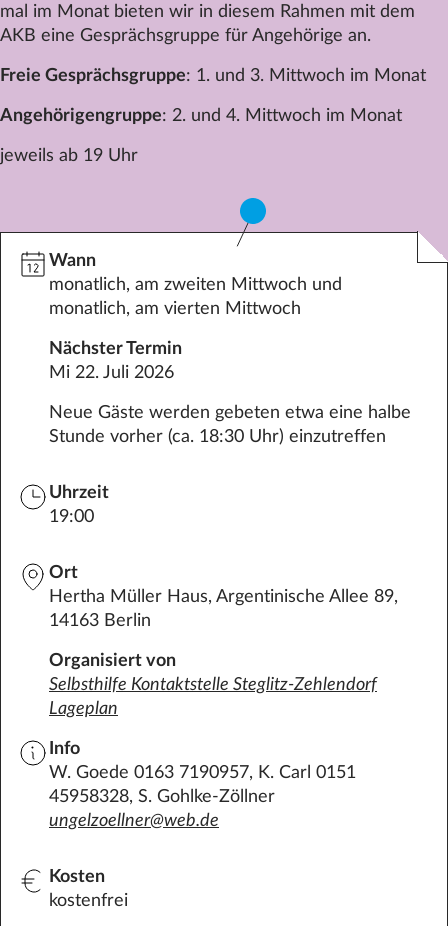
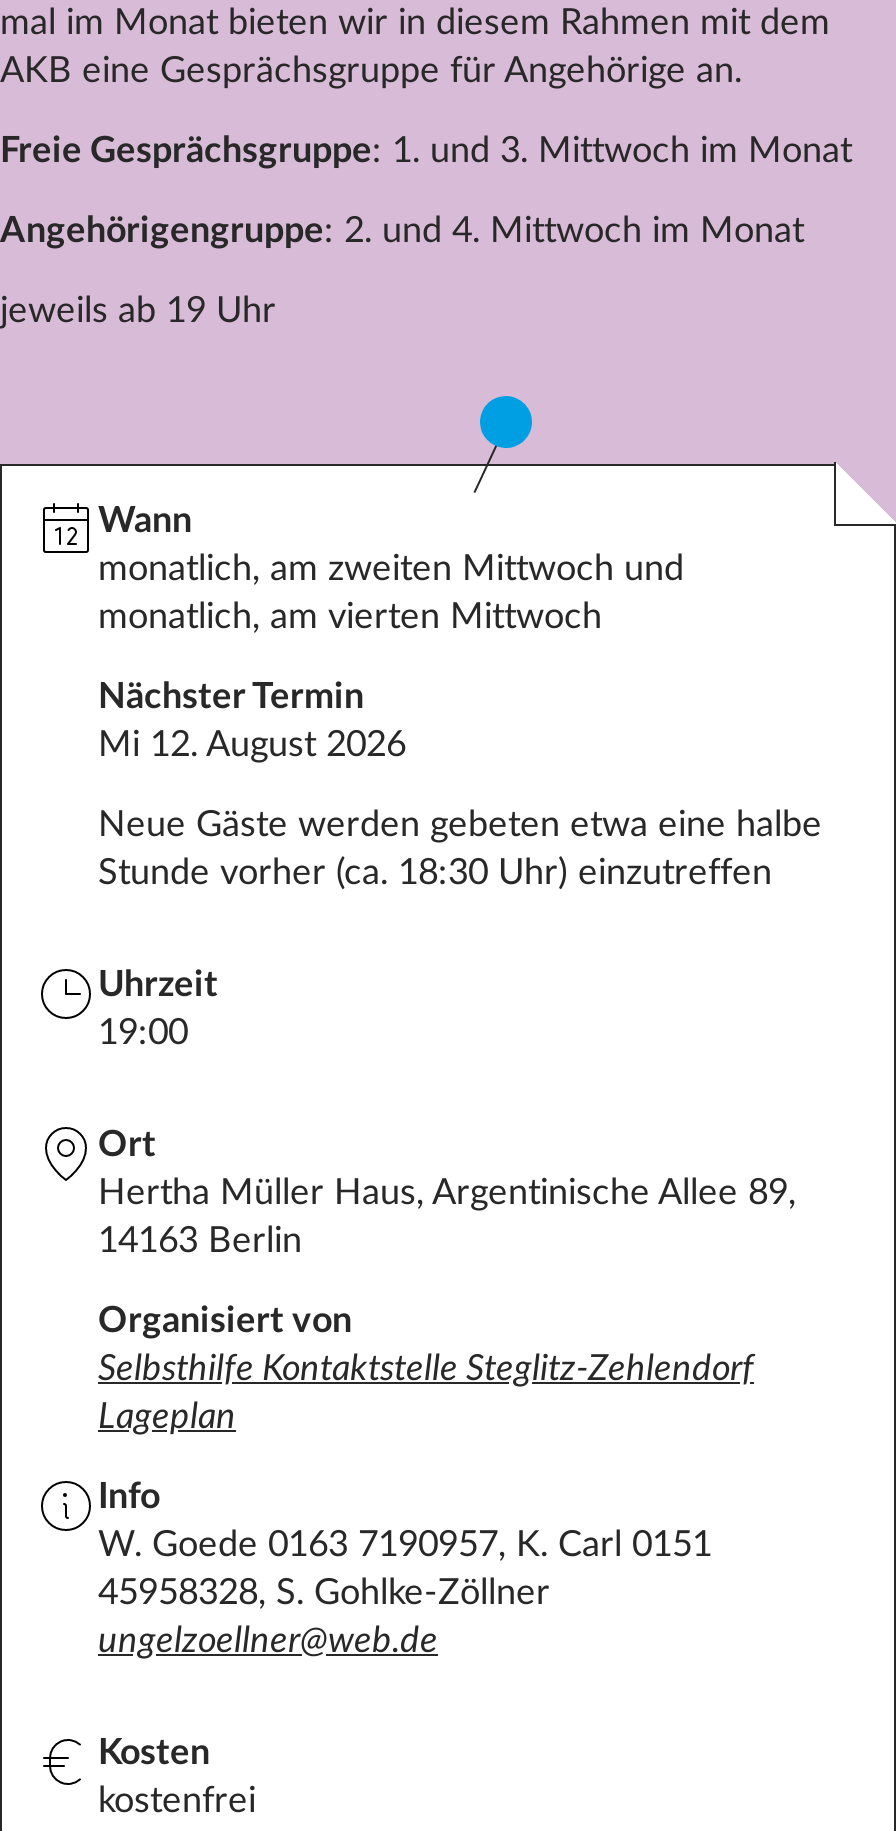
- Mi 22. Juli 2026
+ Mi 12. August 2026
